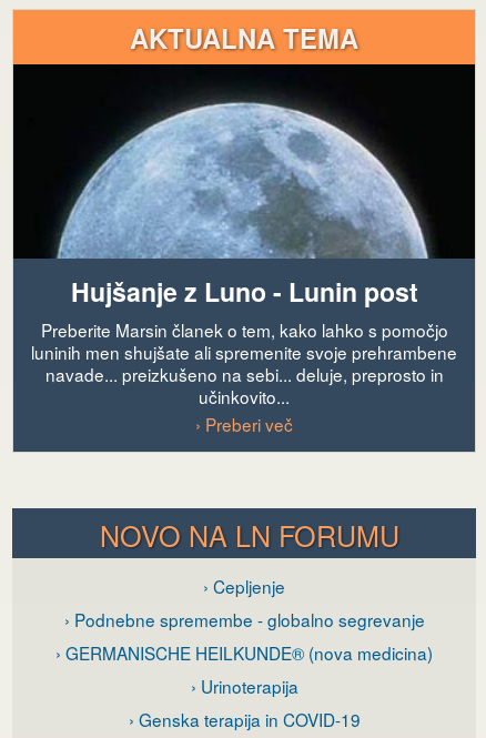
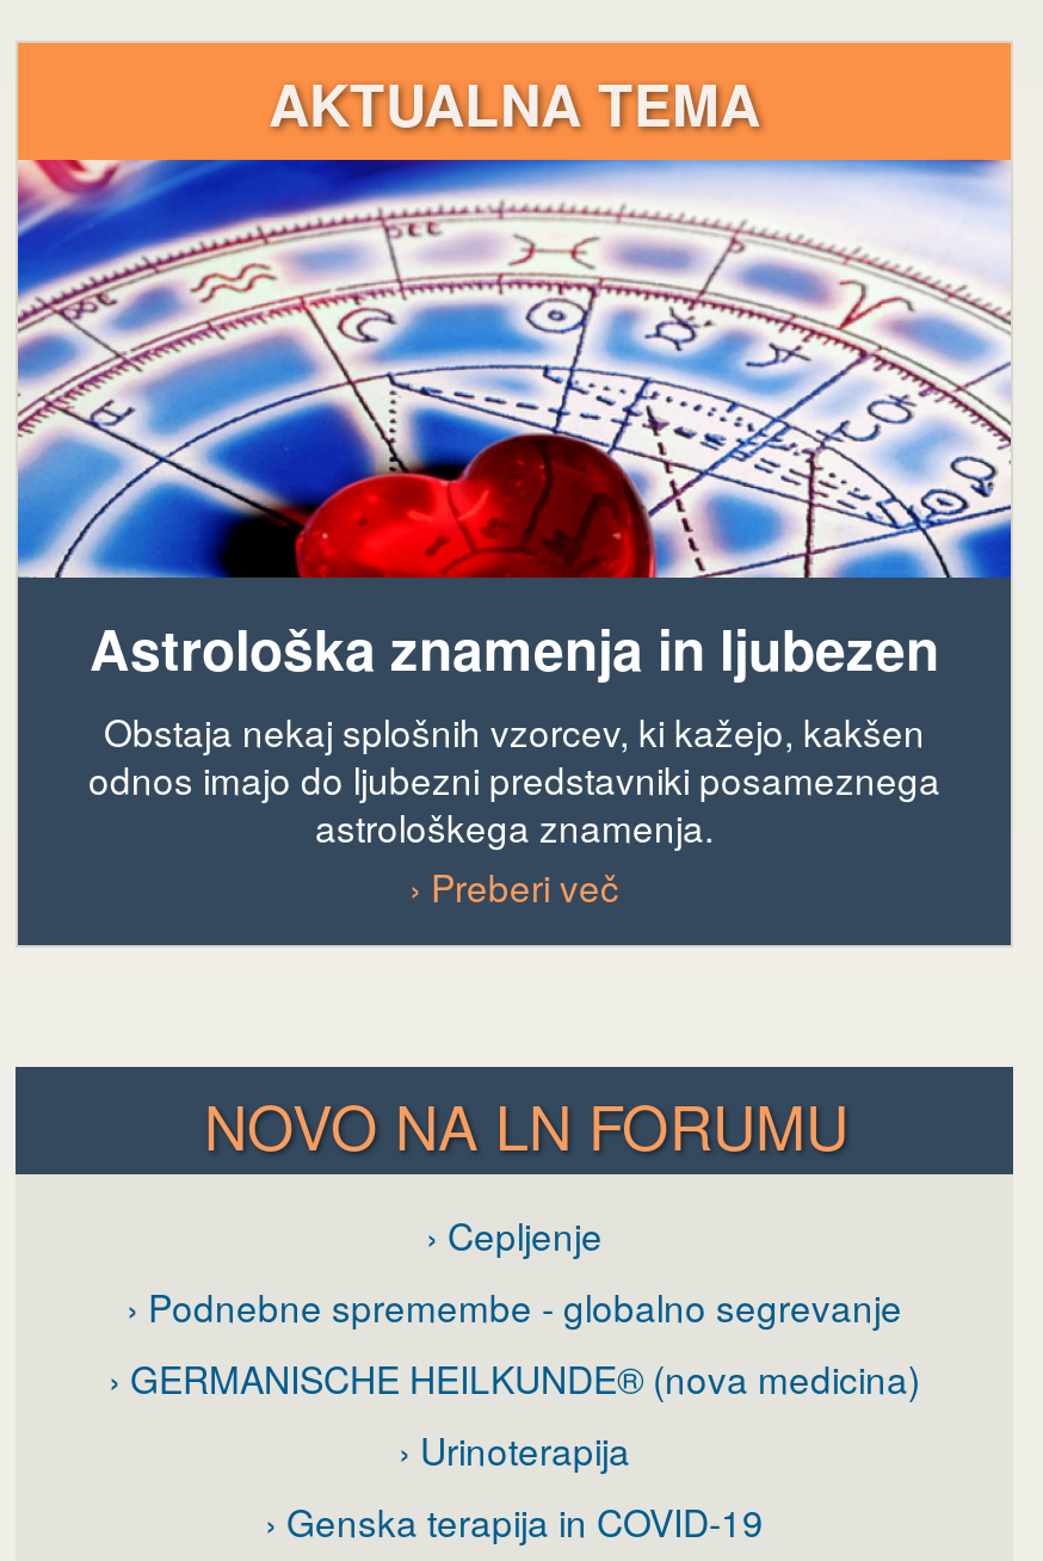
- [image]
- Hujšanje z Luno - Lunin post
- Preberite Marsin članek o tem, kako lahko s pomočjo
- luninih men shujšate ali spremenite svoje prehrambene
- navade... preizkušeno na sebi... deluje, preprosto in
- učinkovito...
+ [image]
+ Astrološka znamenja in ljubezen
+ Obstaja nekaj splošnih vzorcev, ki kažejo, kakšen
+ odnos imajo do ljubezni predstavniki posameznega
+ astrološkega znamenja.
